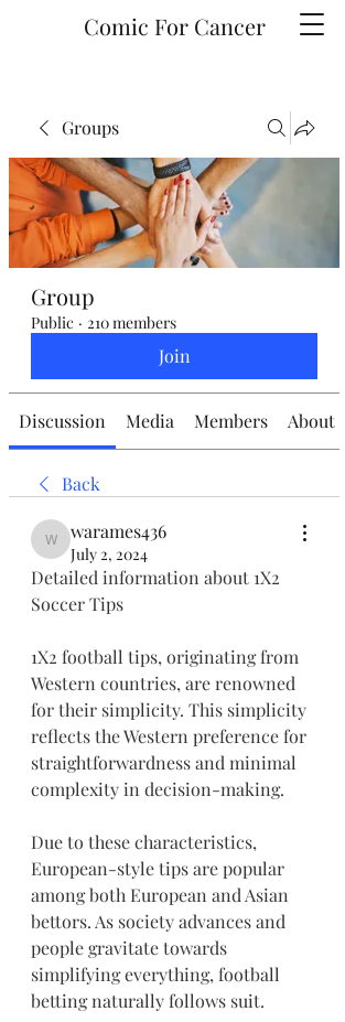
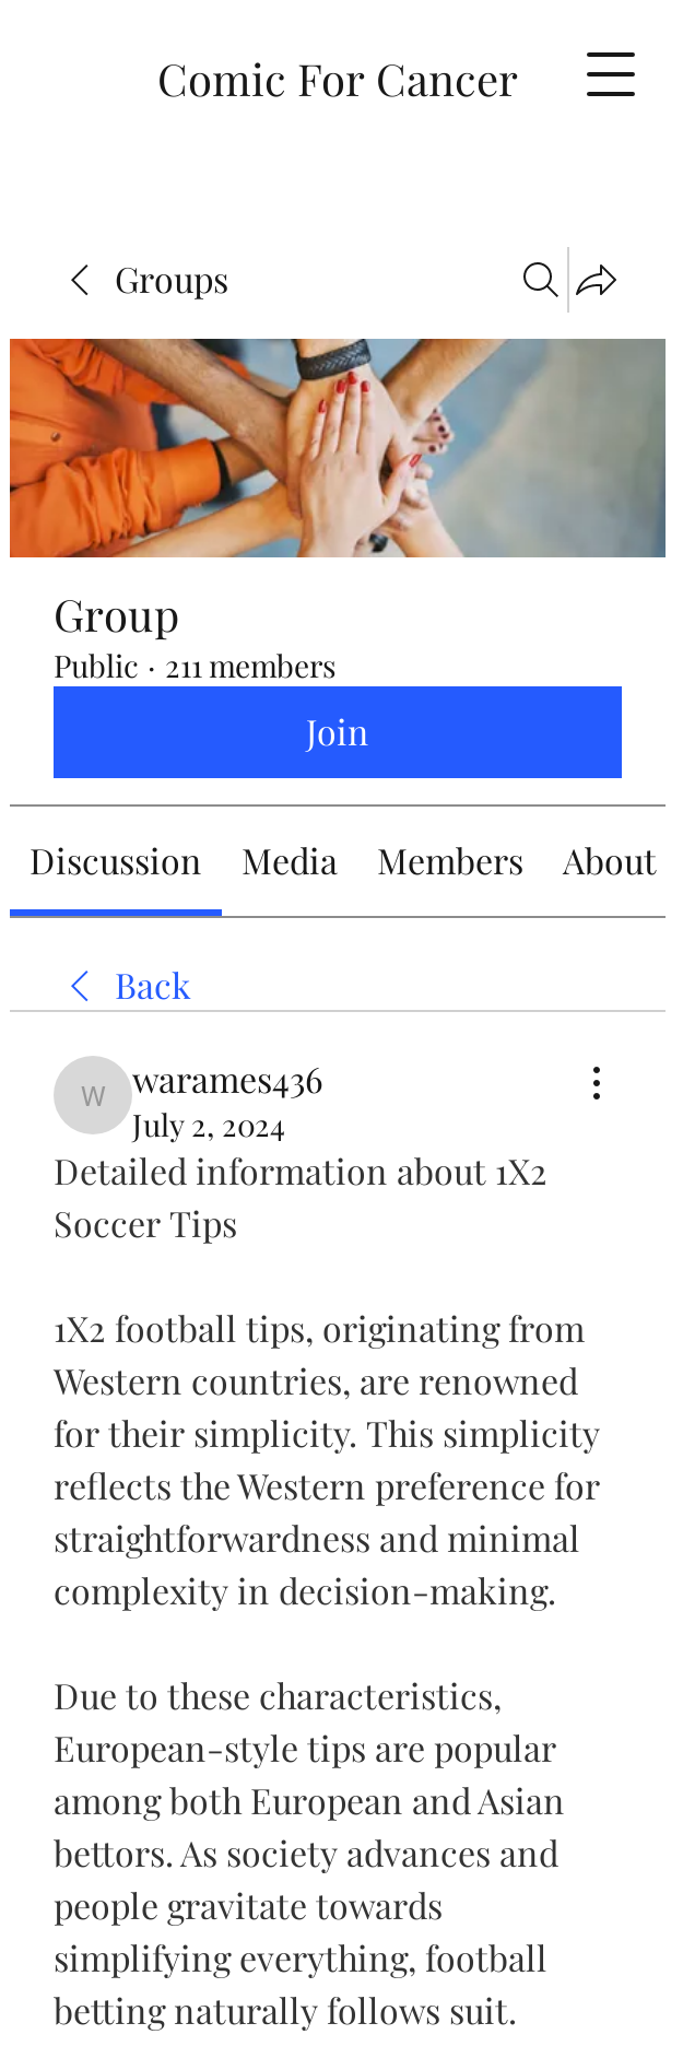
- Public · 210 members
+ Public · 211 members
